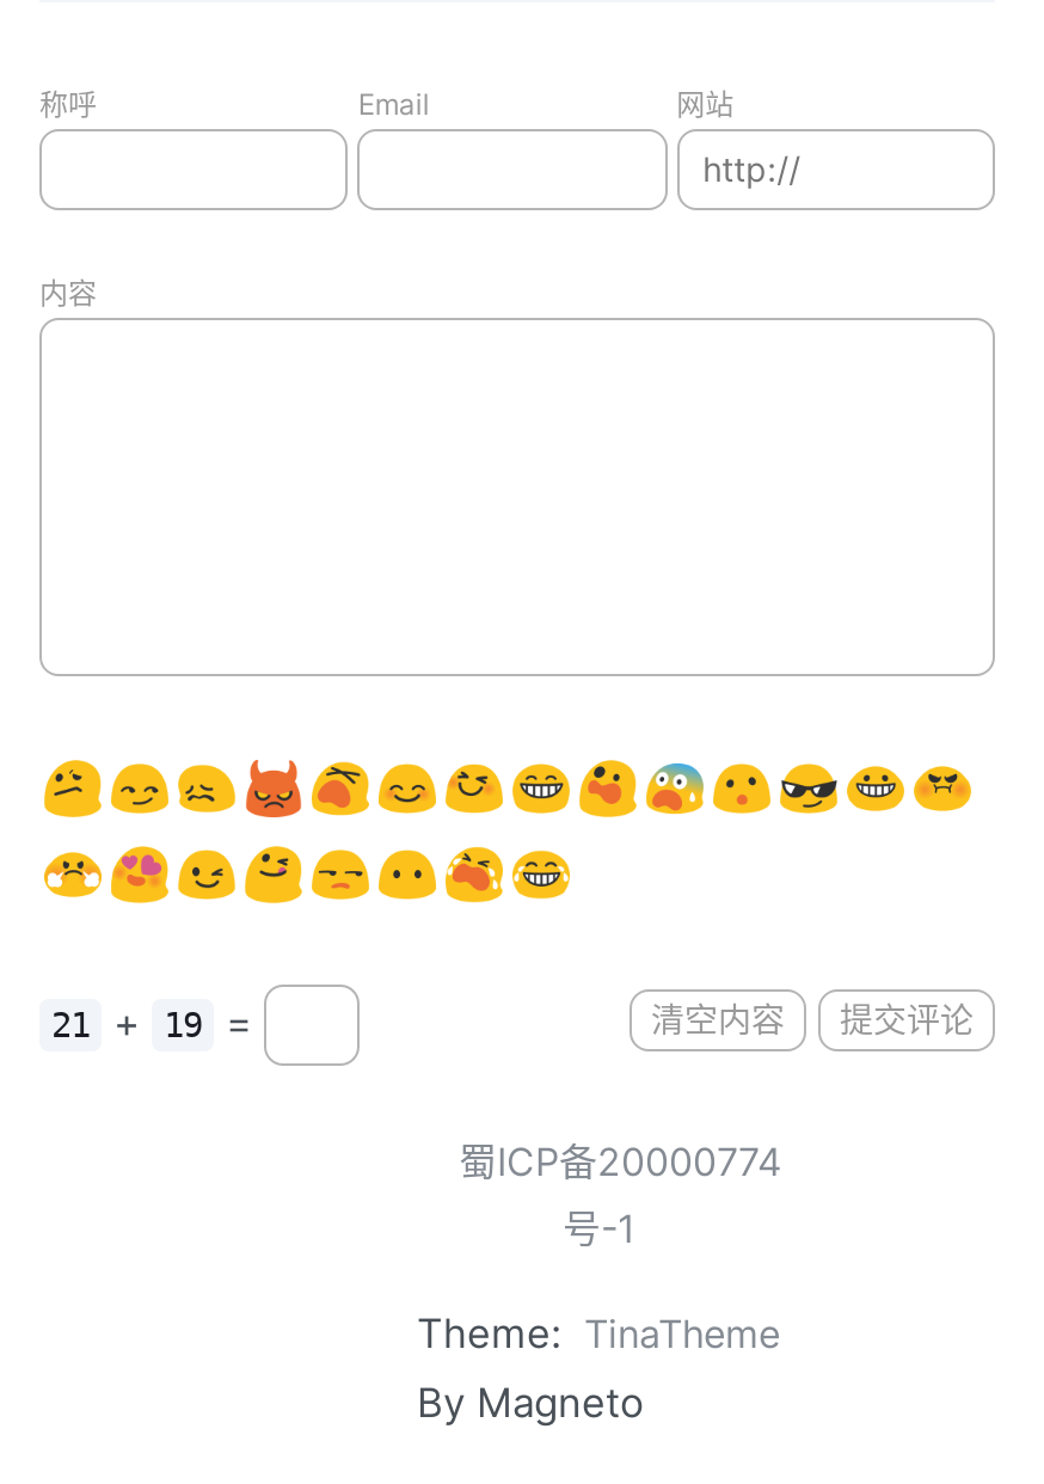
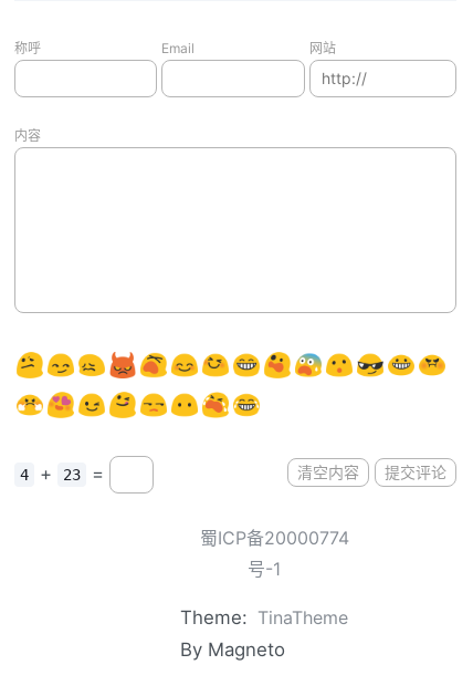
- 21 + 19 =
+ 4 + 23 =
